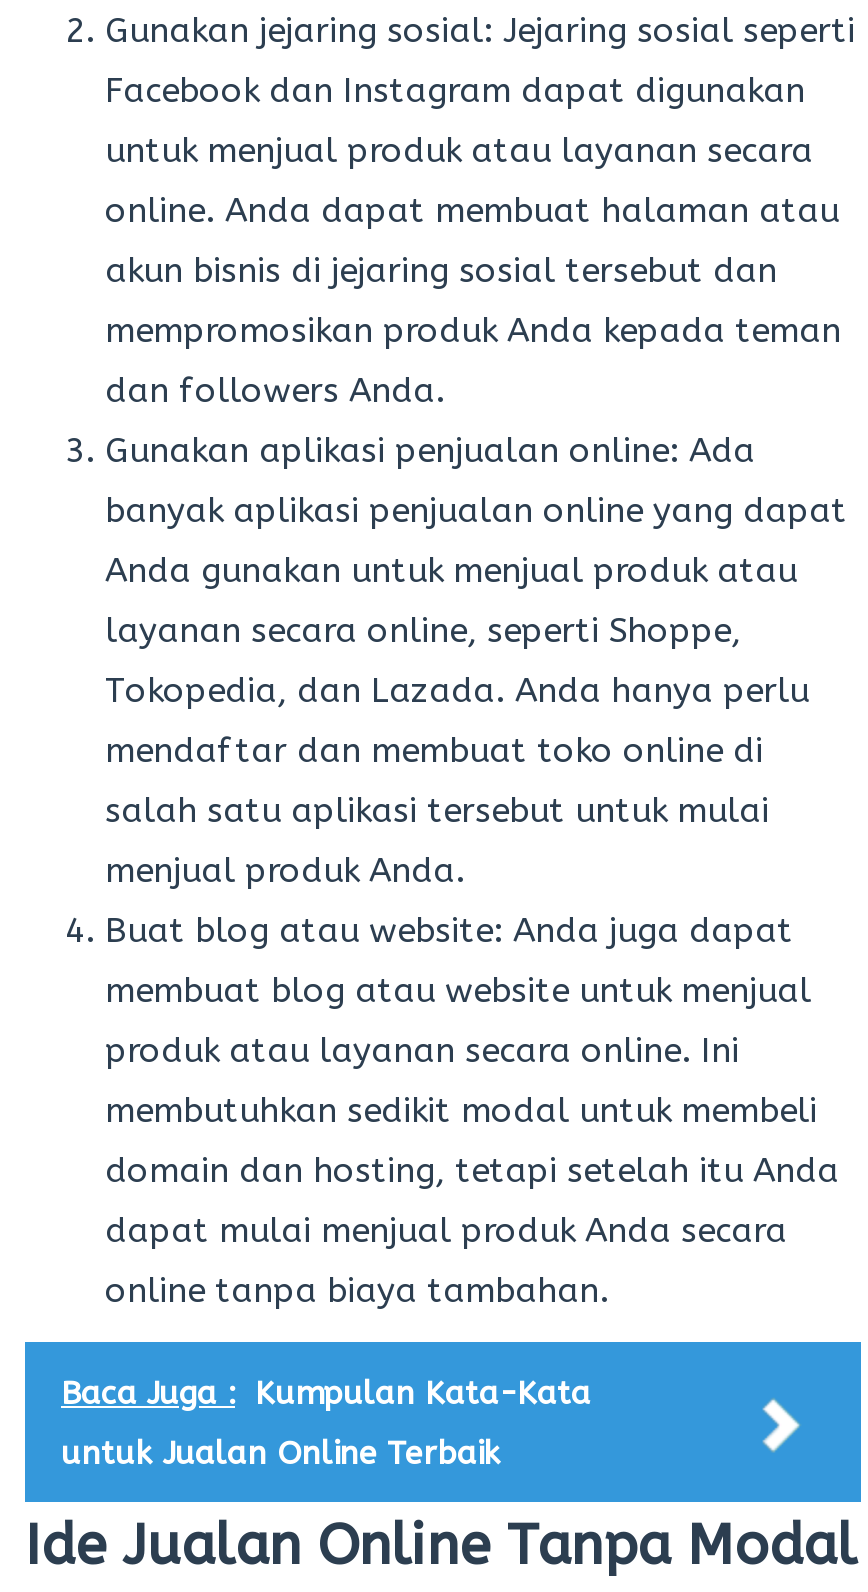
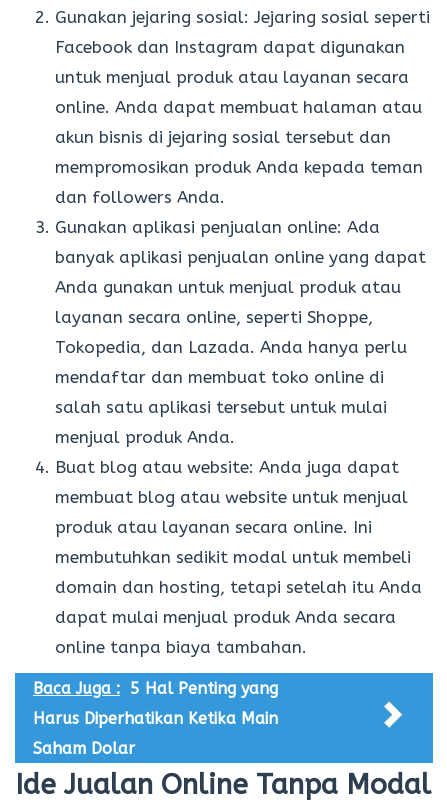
- Baca Juga : Kumpulan Kata-Kata
- untuk Jualan Online Terbaik
+ Baca Juga : 5 Hal Penting yang
+ Harus Diperhatikan Ketika Main
+ Saham Dolar
